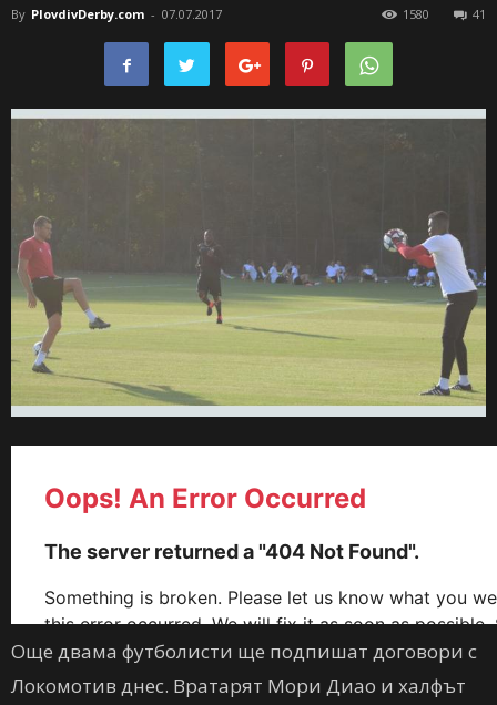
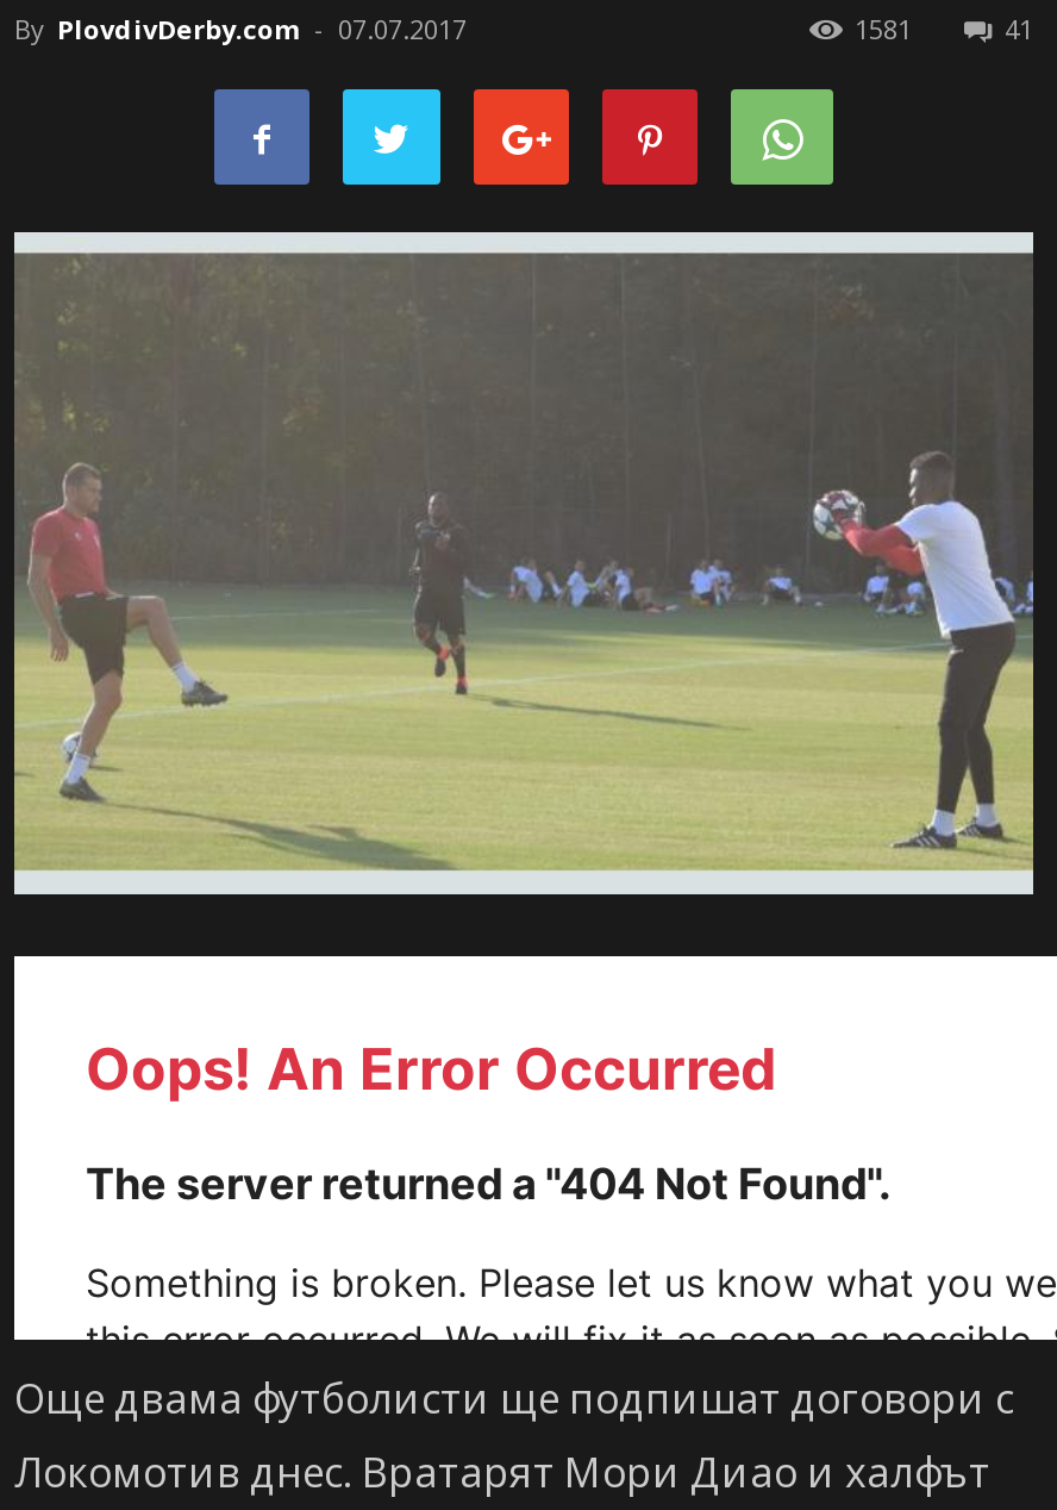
- 1580
+ 1581
